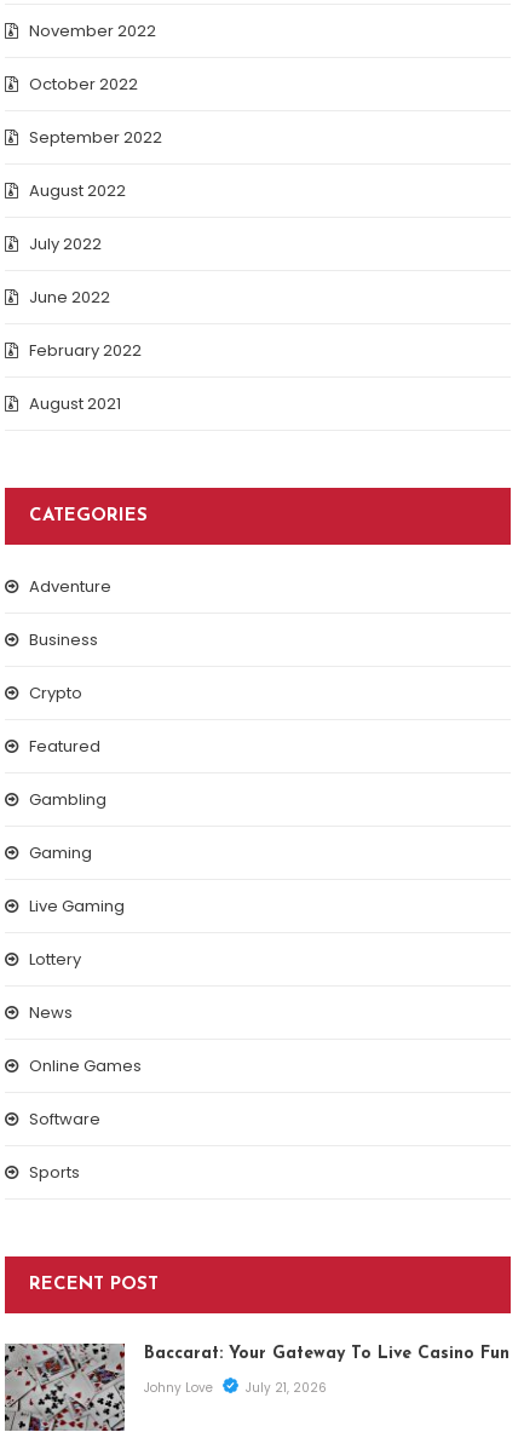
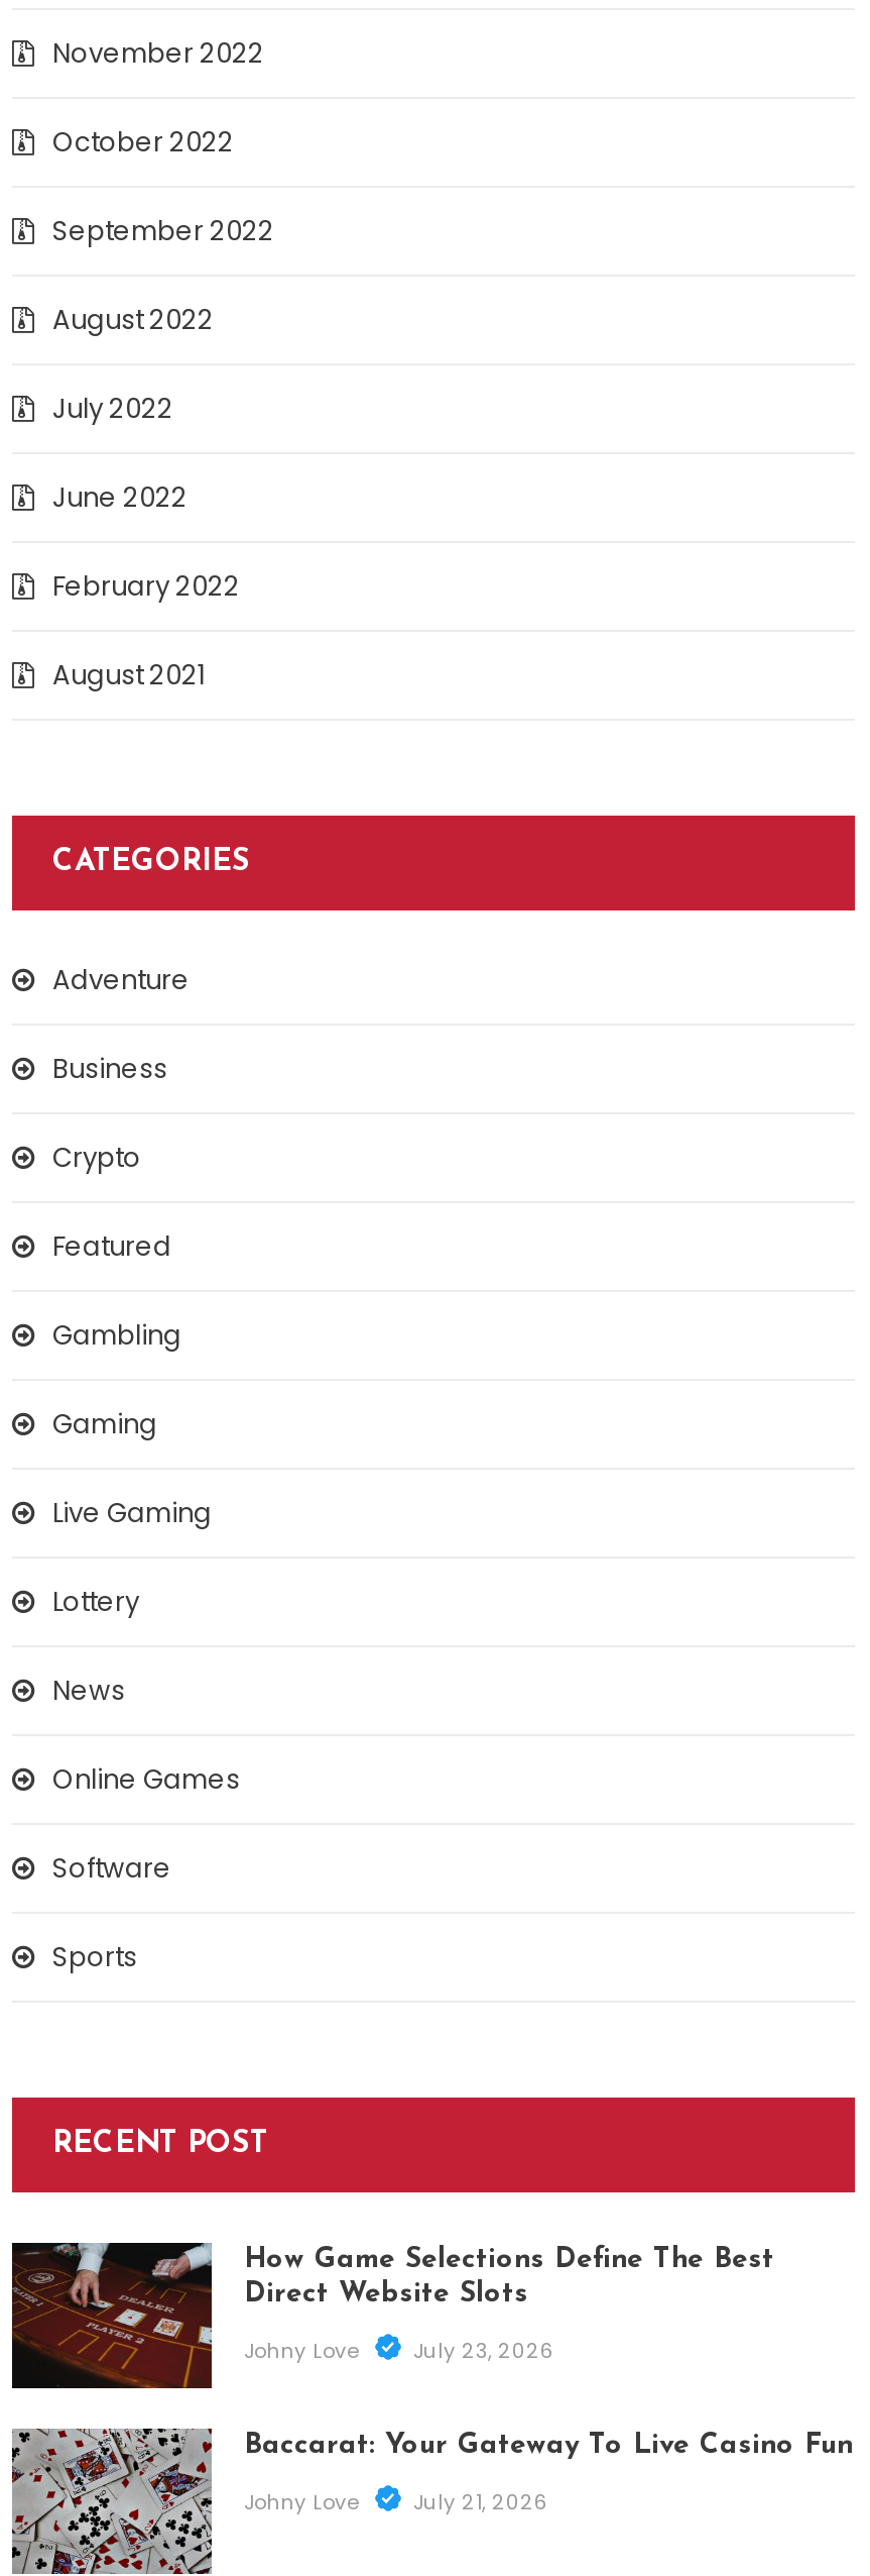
+ [image]
+ How Game Selections Define The Best
+ Direct Website Slots
+ Johny Love
+ July 23, 2026
